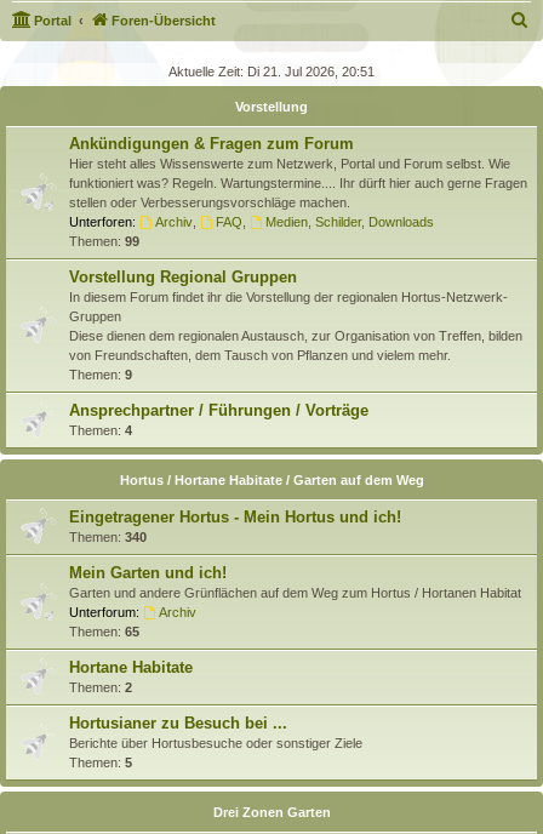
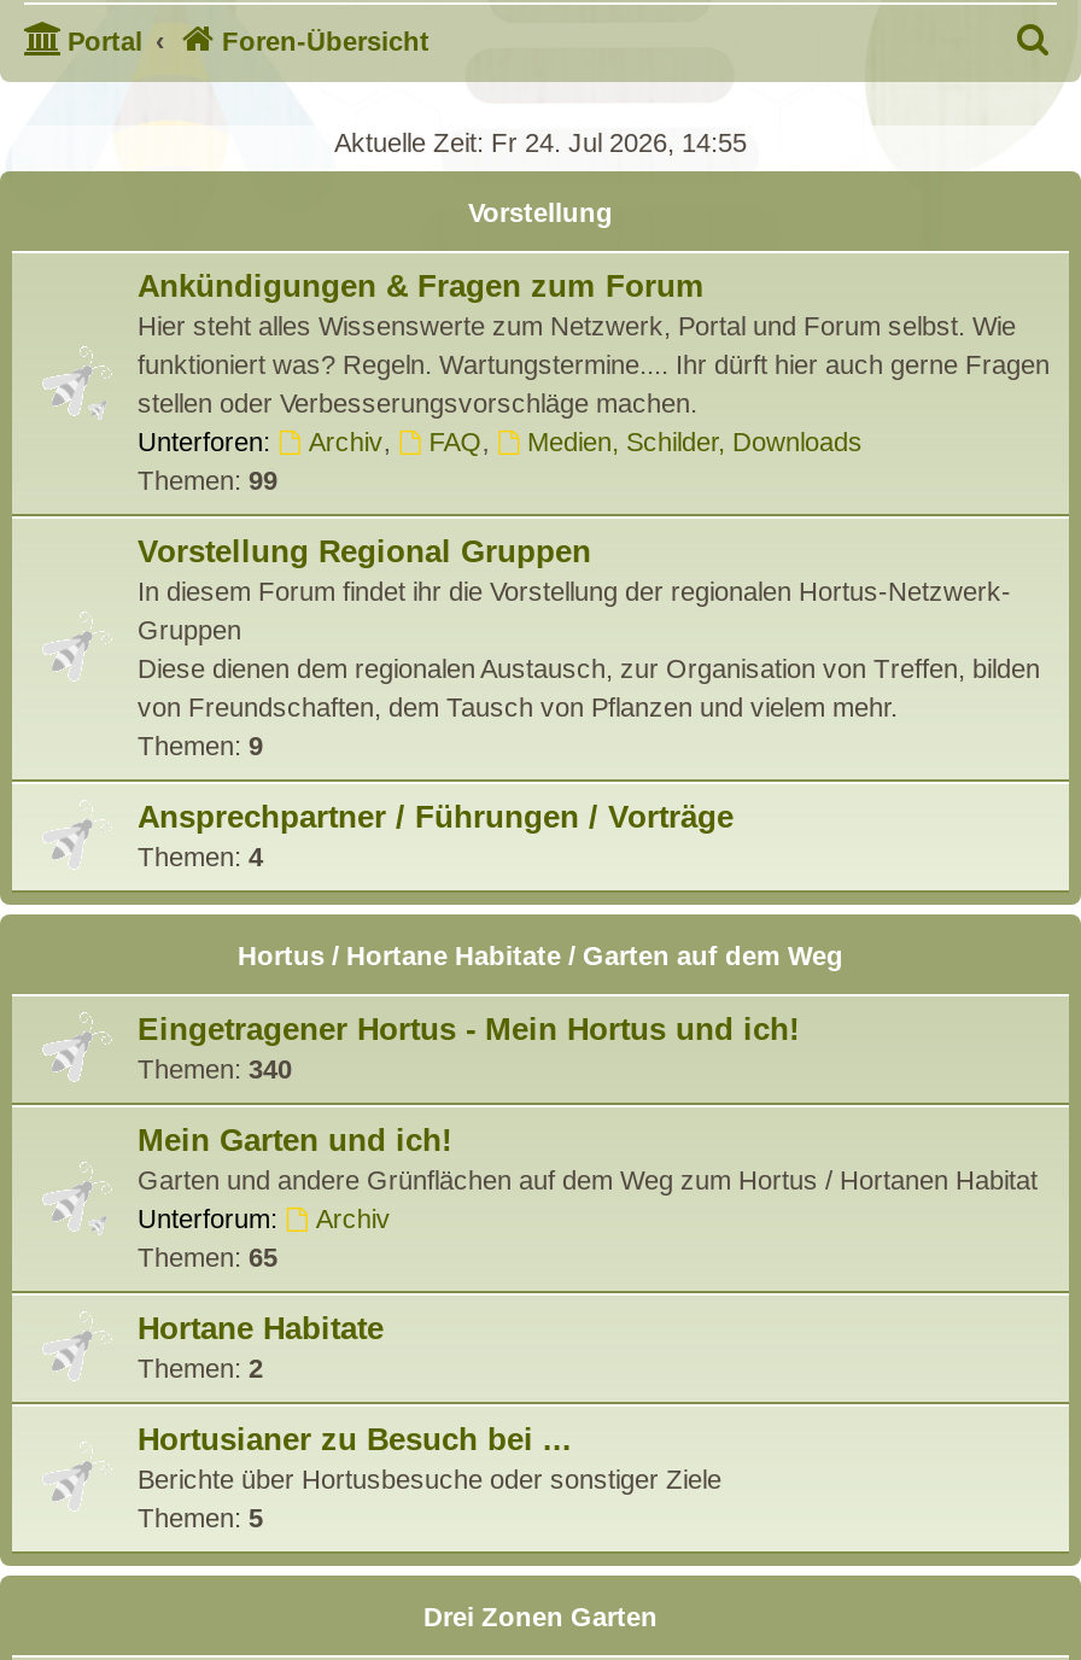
- Aktuelle Zeit: Di 21. Jul 2026, 20:51
+ Aktuelle Zeit: Fr 24. Jul 2026, 14:55
